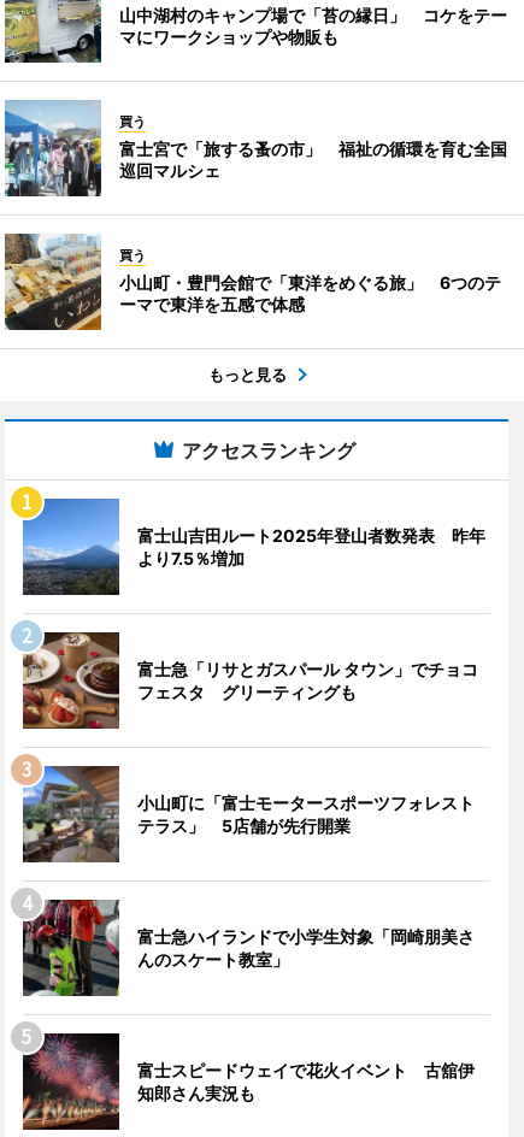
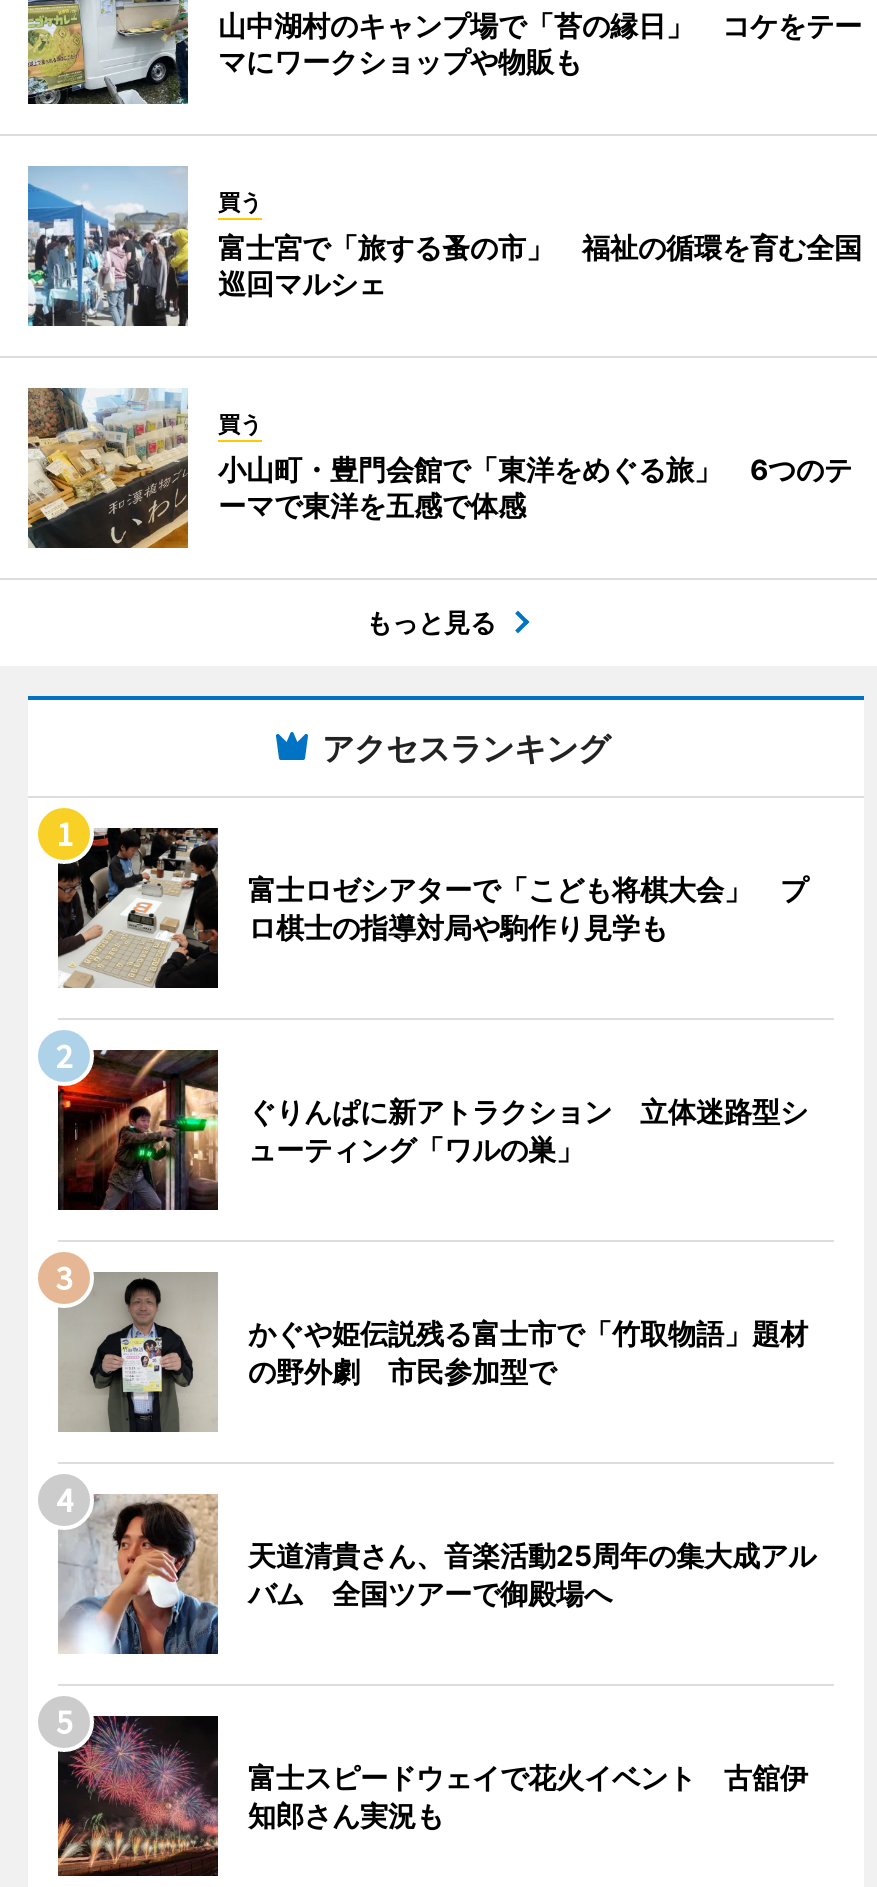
- [image]
- 富士山吉田ルート2025年登山者数発表 昨年
- より7.5％増加
+ [image]
+ 富士ロゼシアターで「こども将棋大会」 プ
+ ロ棋士の指導対局や駒作り見学も

- [image]
- 富士急「リサとガスパール タウン」でチョコ
- フェスタ グリーティングも
+ [image]
+ ぐりんぱに新アトラクション 立体迷路型シ
+ ューティング「ワルの巣」

- [image]
- 小山町に「富士モータースポーツフォレスト
- テラス」 5店舗が先行開業
+ [image]
+ かぐや姫伝説残る富士市で「竹取物語」題材
+ の野外劇 市民参加型で

- [image]
- 富士急ハイランドで小学生対象「岡崎朋美さ
- んのスケート教室」
+ [image]
+ 天道清貴さん、音楽活動25周年の集大成アル
+ バム 全国ツアーで御殿場へ
